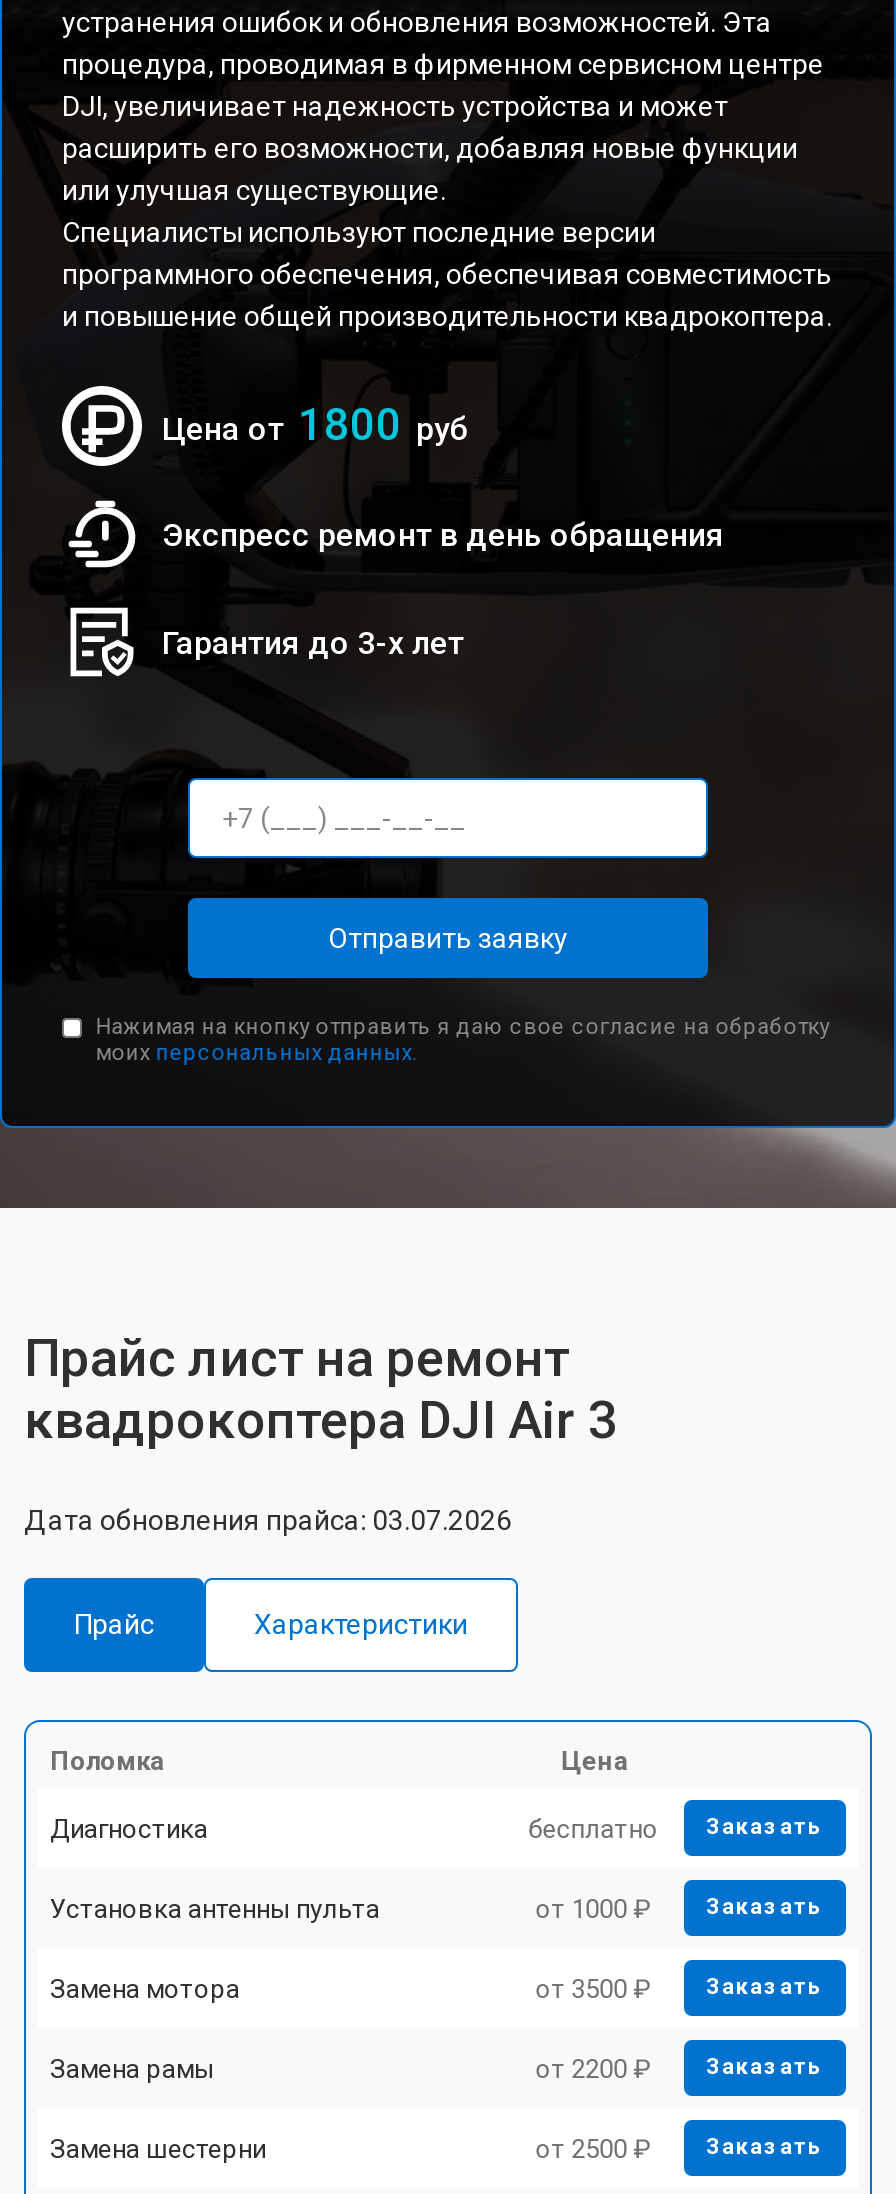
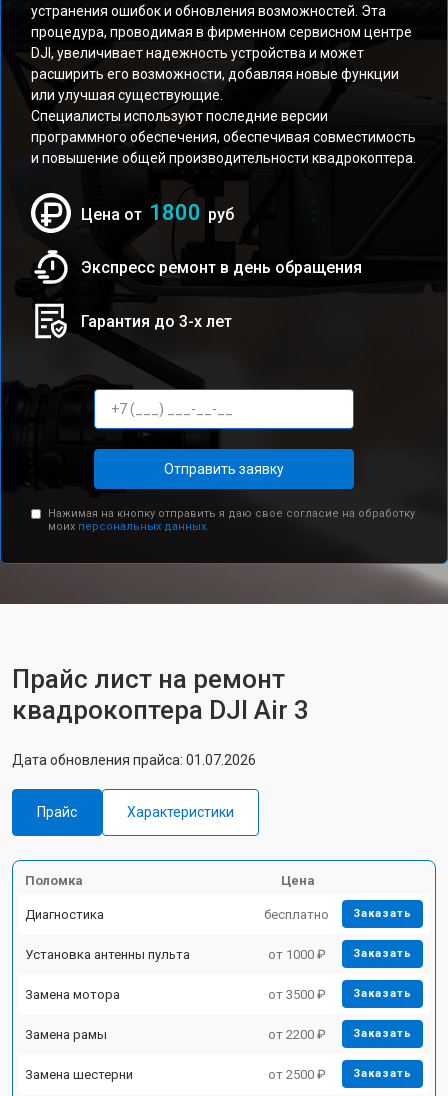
- Дата обновления прайса: 03.07.2026
+ Дата обновления прайса: 01.07.2026
